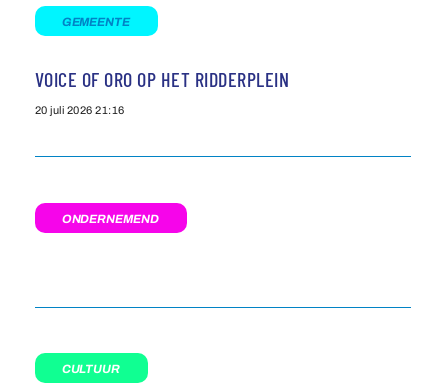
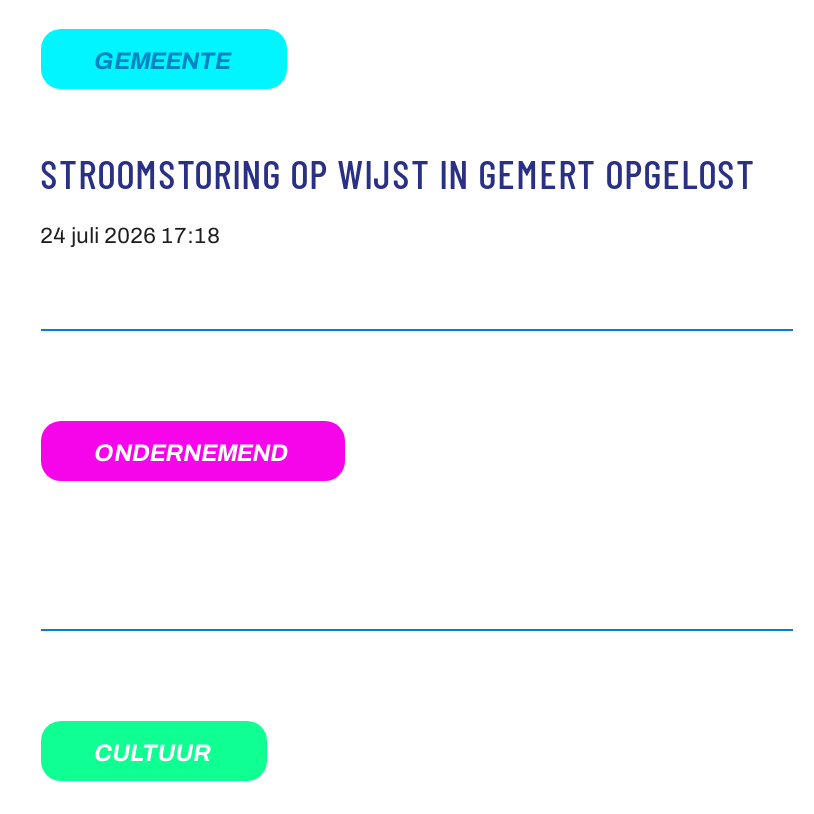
- VOICE OF ORO OP HET RIDDERPLEIN
+ STROOMSTORING OP WIJST IN GEMERT OPGELOST

- 20 juli 2026 21:16
+ 24 juli 2026 17:18
